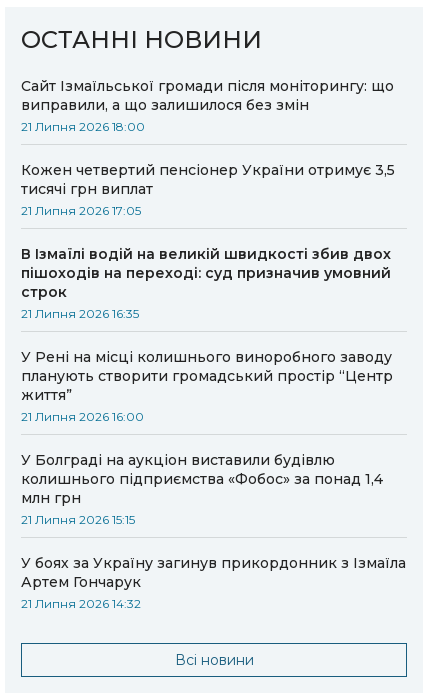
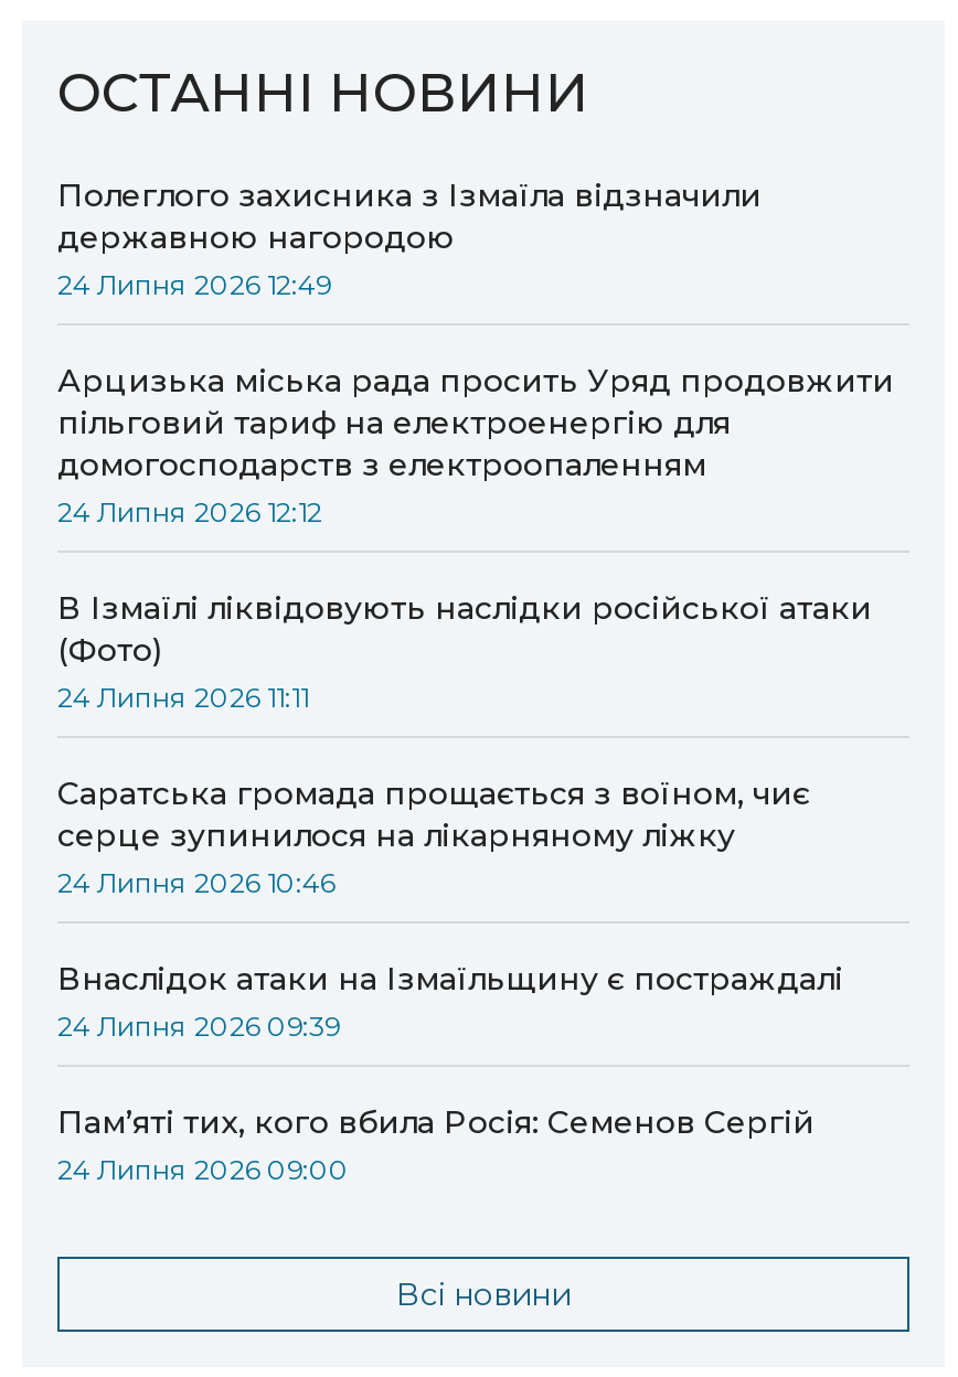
- Сайт Ізмаїльської громади після моніторингу: що
- виправили, а що залишилося без змін
- 21 Липня 2026 18:00
+ Полеглого захисника з Ізмаїла відзначили
+ державною нагородою
+ 24 Липня 2026 12:49

- Кожен четвертий пенсіонер України отримує 3,5
- тисячі грн виплат
- 21 Липня 2026 17:05
+ Арцизька міська рада просить Уряд продовжити
+ пільговий тариф на електроенергію для
+ домогосподарств з електроопаленням
+ 24 Липня 2026 12:12

- В Ізмаїлі водій на великій швидкості збив двох
- пішоходів на переході: суд призначив умовний
- строк
- 21 Липня 2026 16:35
+ В Ізмаїлі ліквідовують наслідки російської атаки
+ (Фото)
+ 24 Липня 2026 11:11

- У Рені на місці колишнього виноробного заводу
- планують створити громадський простір “Центр
- життя”
- 21 Липня 2026 16:00
+ Саратська громада прощається з воїном, чиє
+ серце зупинилося на лікарняному ліжку
+ 24 Липня 2026 10:46

- У Болграді на аукціон виставили будівлю
- колишнього підприємства «Фобос» за понад 1,4
- млн грн
- 21 Липня 2026 15:15
+ Внаслідок атаки на Ізмаїльщину є постраждалі
+ 24 Липня 2026 09:39

- У боях за Україну загинув прикордонник з Ізмаїла
- Артем Гончарук
- 21 Липня 2026 14:32
+ Памʼяті тих, кого вбила Росія: Семенов Сергій
+ 24 Липня 2026 09:00
